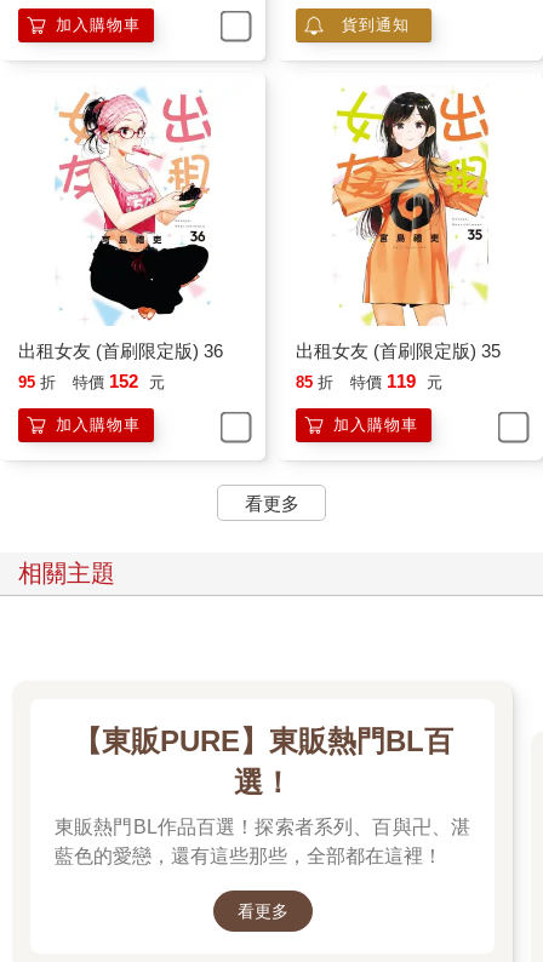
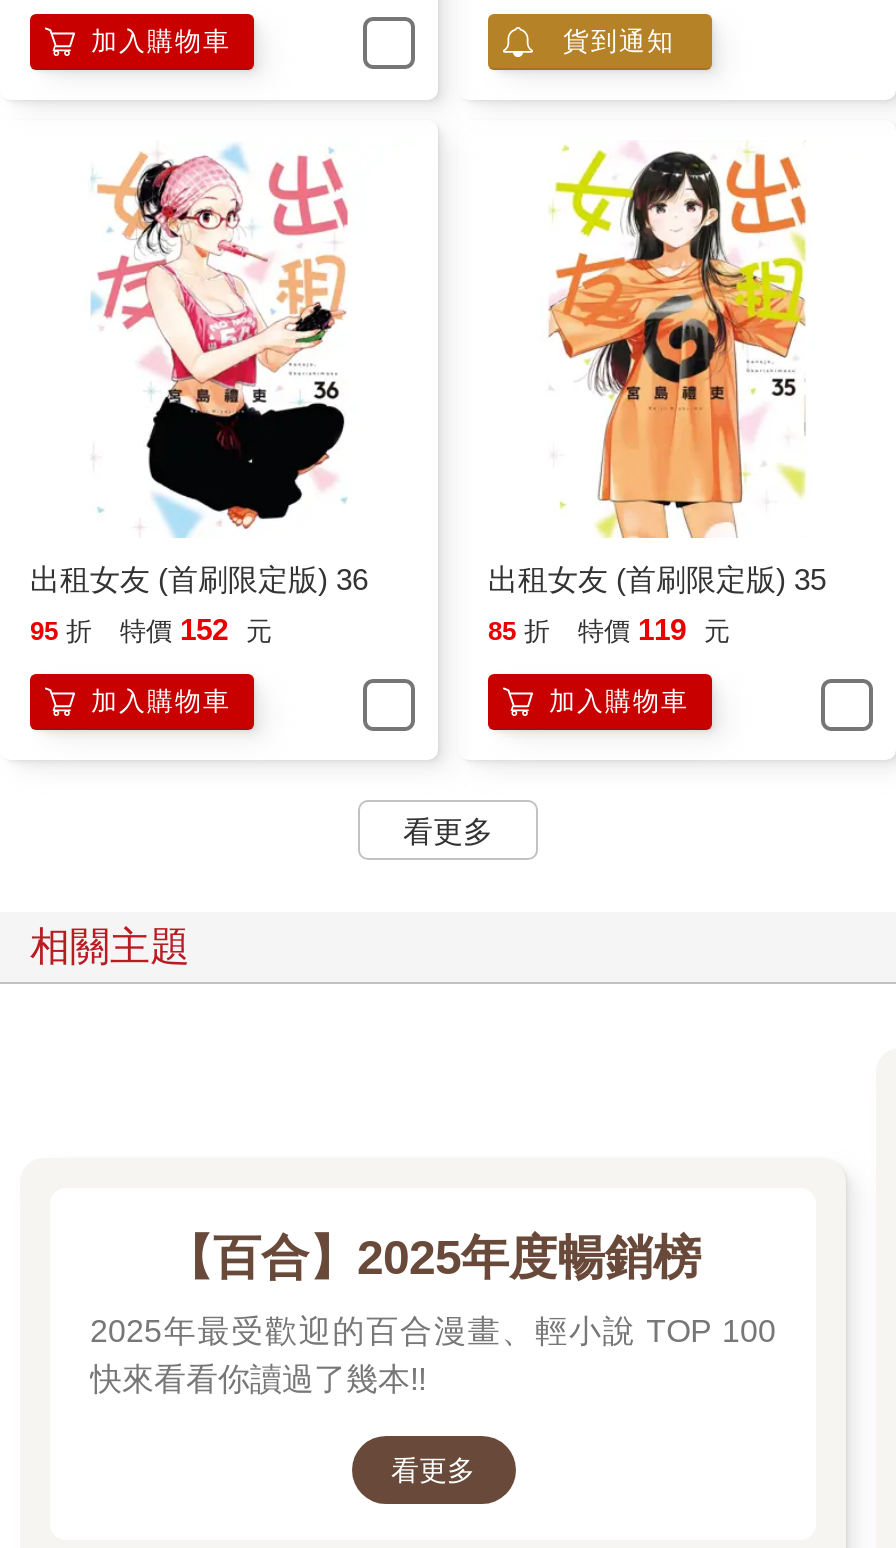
- 【東販PURE】東販熱門BL百
- 選！
+ 【百合】2025年度暢銷榜

- 東販熱門BL作品百選！探索者系列、百與卍、湛
- 藍色的愛戀，還有這些那些，全部都在這裡！
+ 2025年最受歡迎的百合漫畫、輕小說 TOP 100
+ 快來看看你讀過了幾本!!
